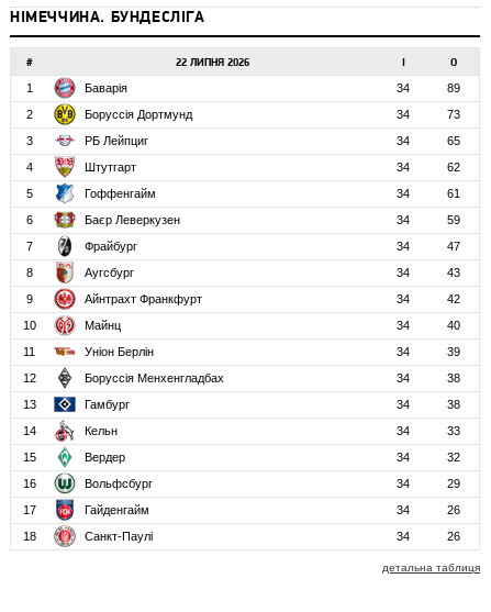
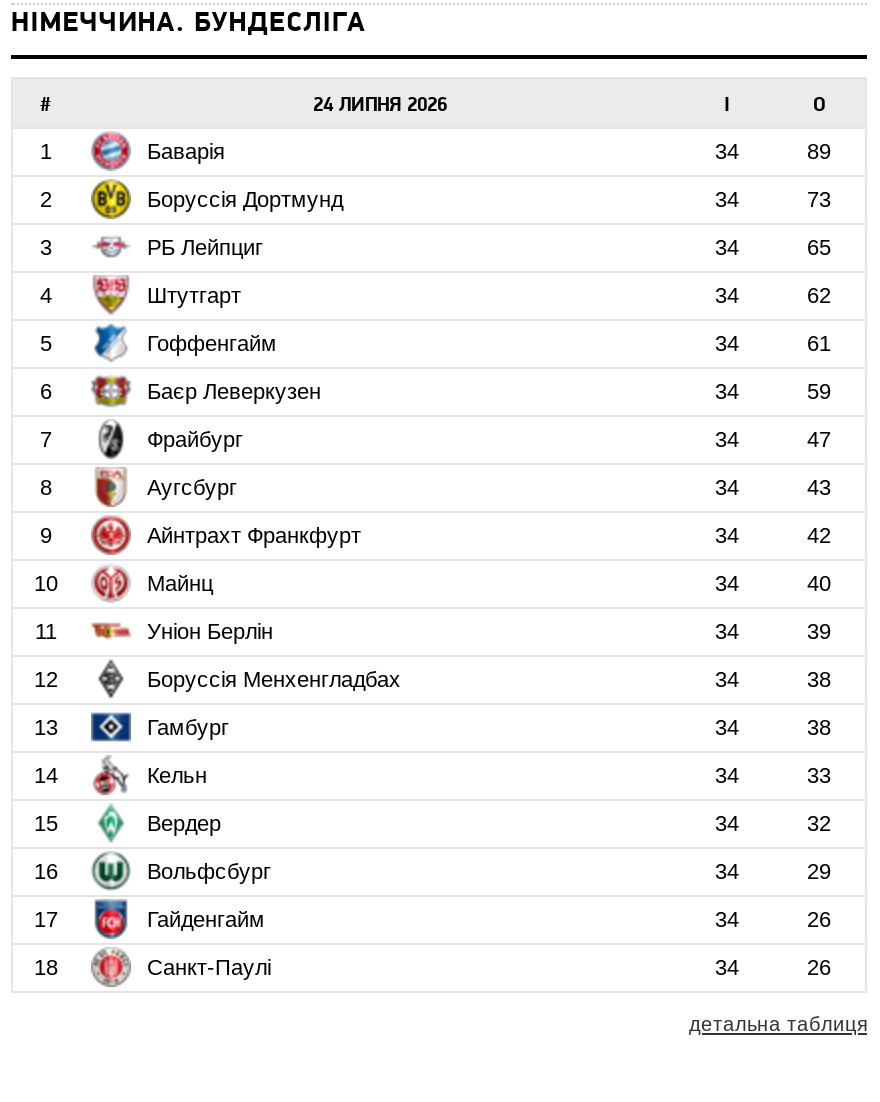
- 22 ЛИПНЯ 2026
+ 24 ЛИПНЯ 2026
